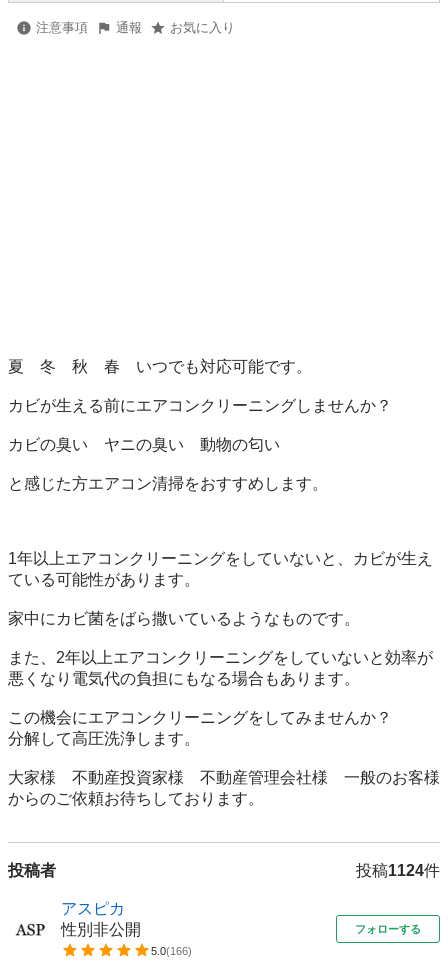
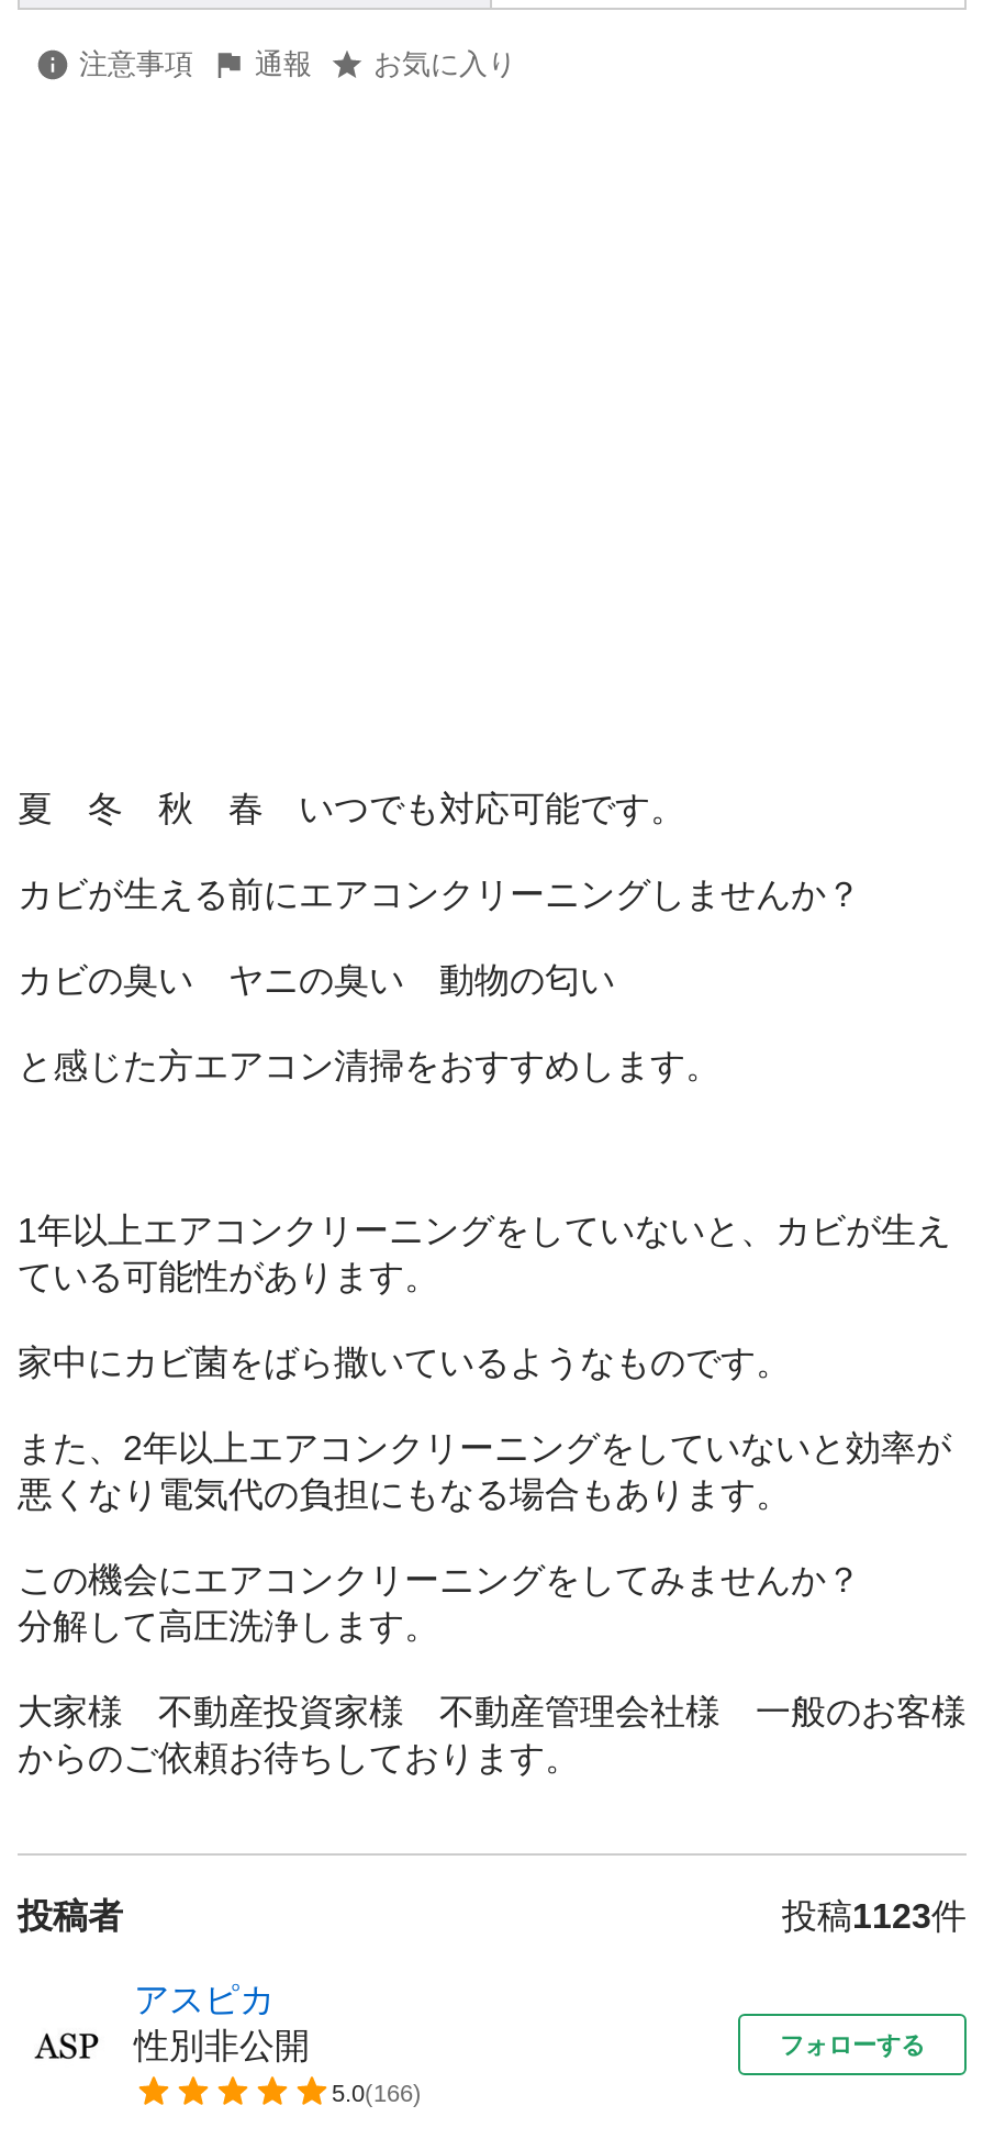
- 投稿1124件
+ 投稿1123件
